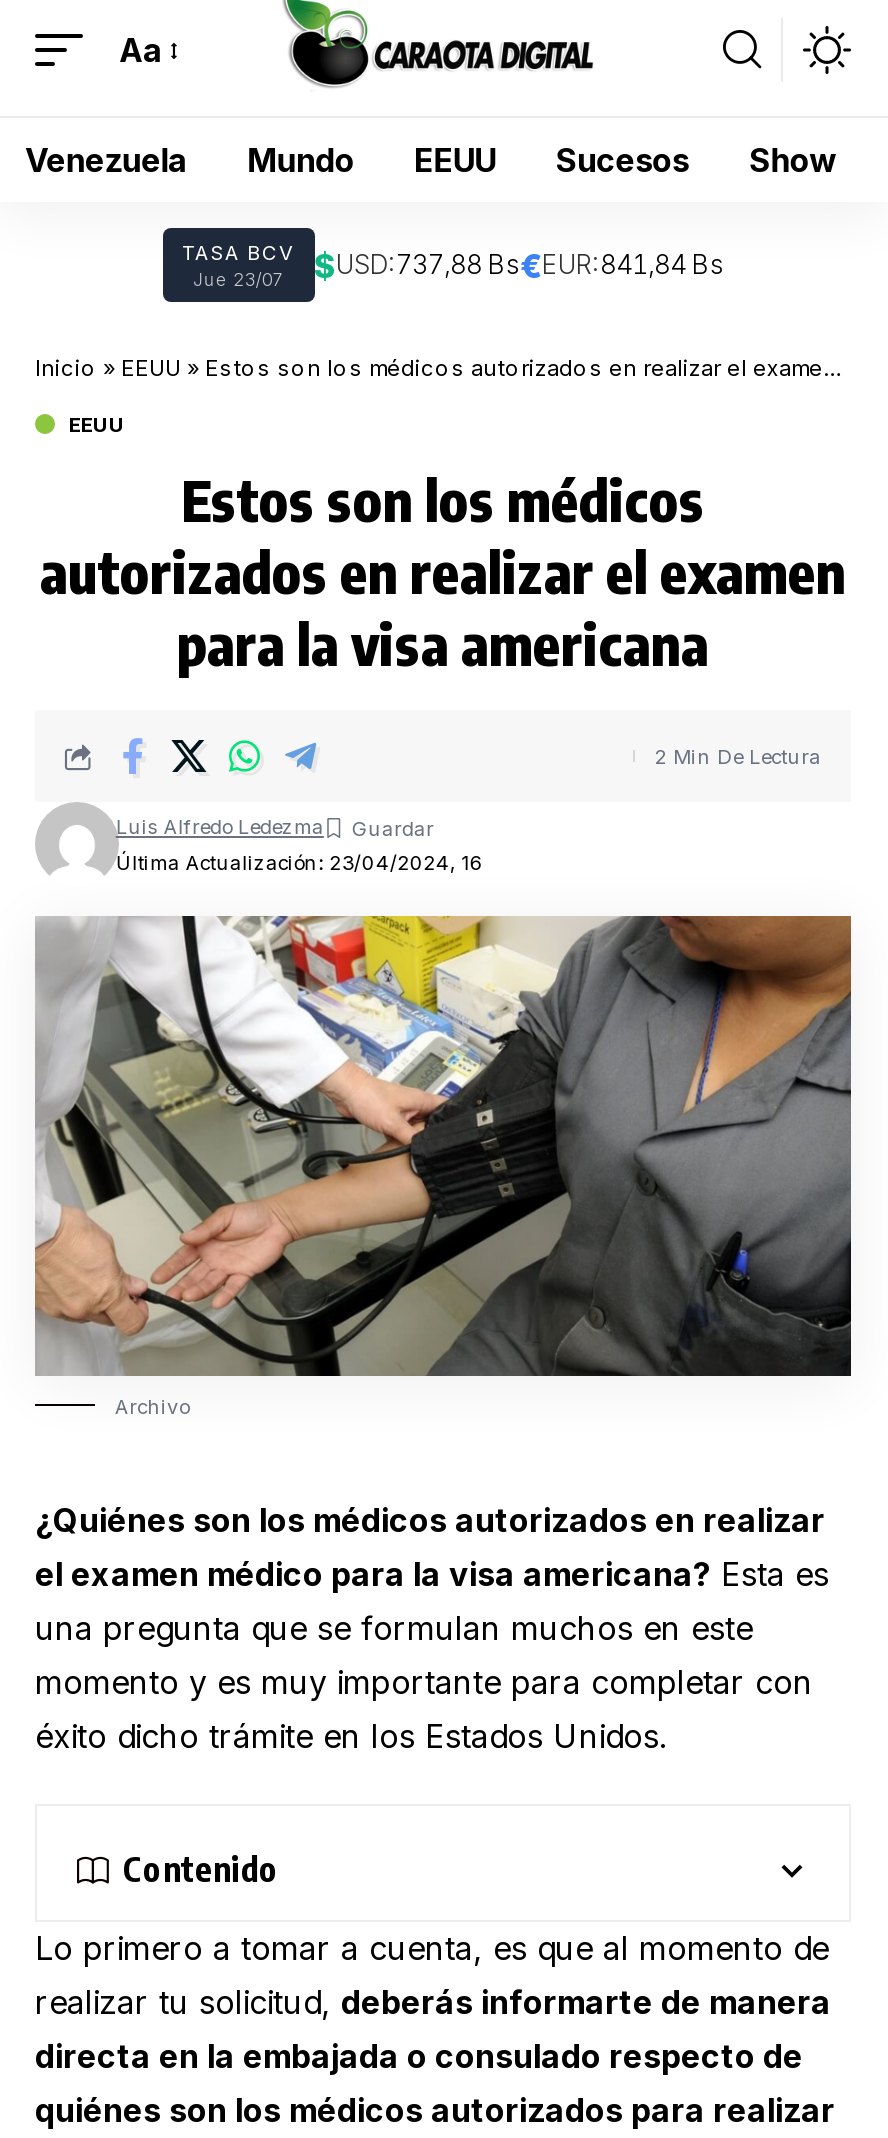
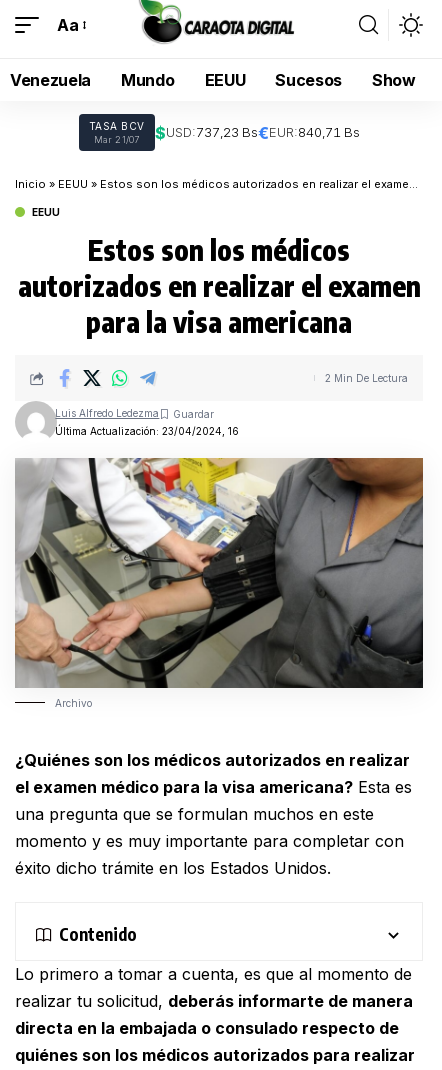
- Jue 23/07
- $USD:737,88 Bs€EUR:841,84 Bs
+ Mar 21/07
+ $USD:737,23 Bs€EUR:840,71 Bs
